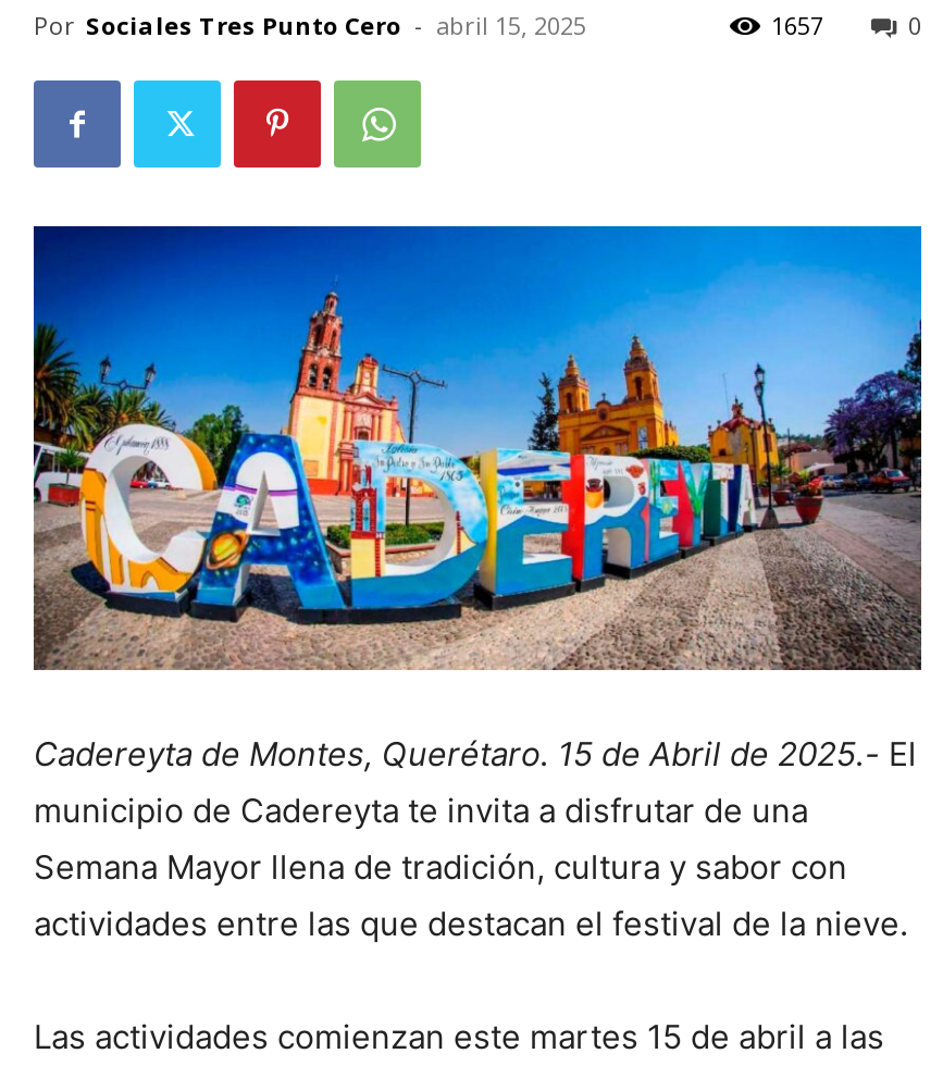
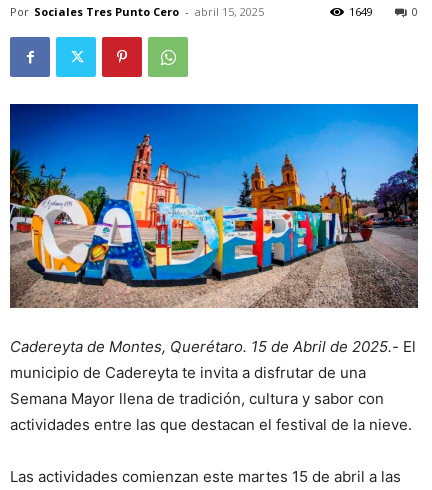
- 1657
+ 1649
